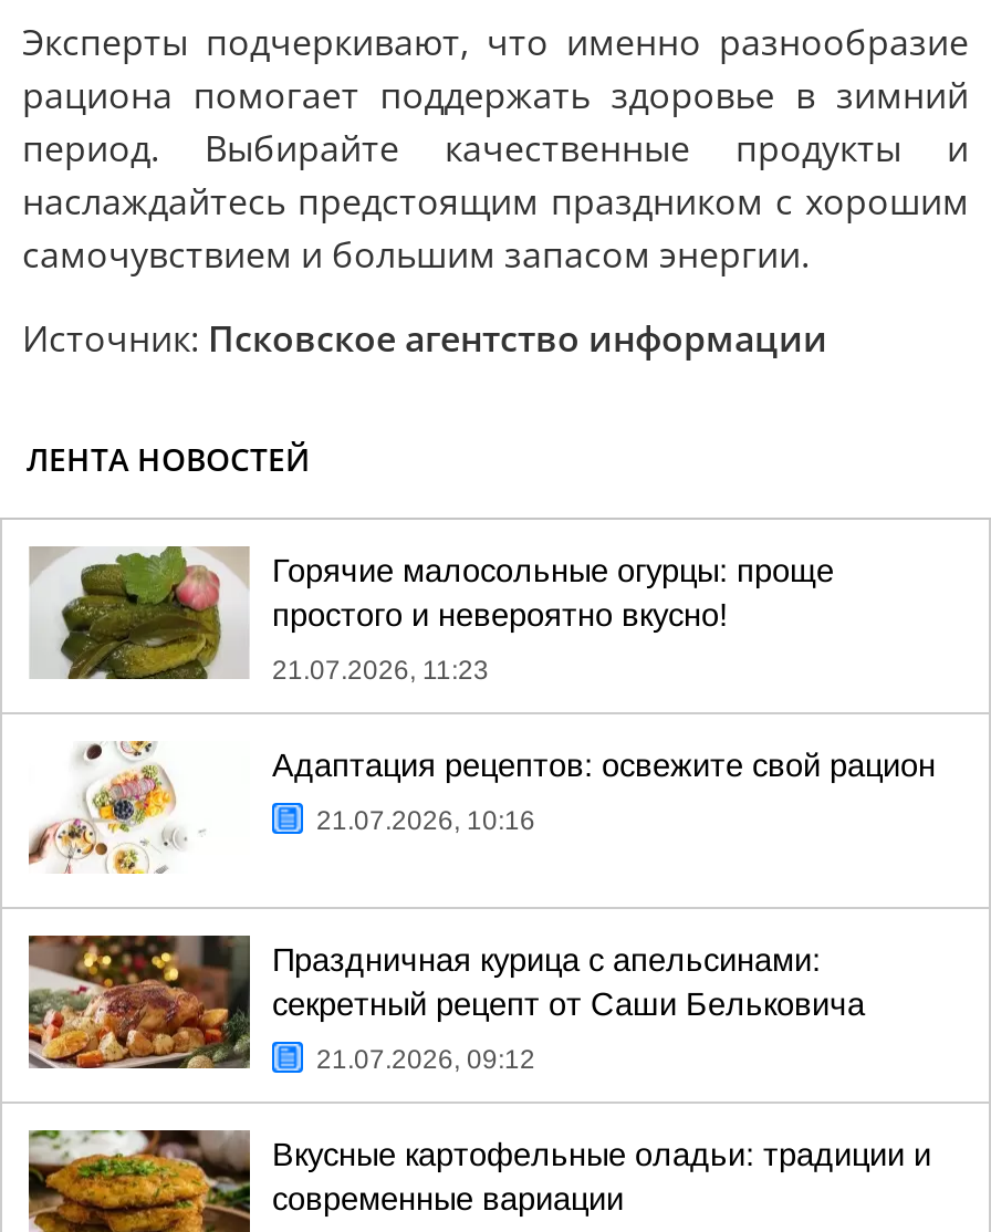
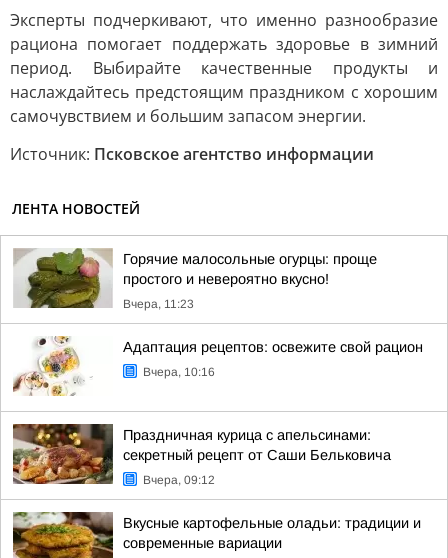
- 21.07.2026, 11:23
+ Вчера, 11:23

- 21.07.2026, 10:16
+ Вчера, 10:16

- 21.07.2026, 09:12
+ Вчера, 09:12
